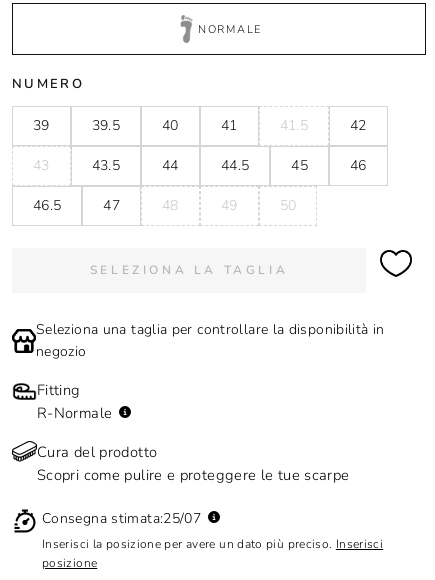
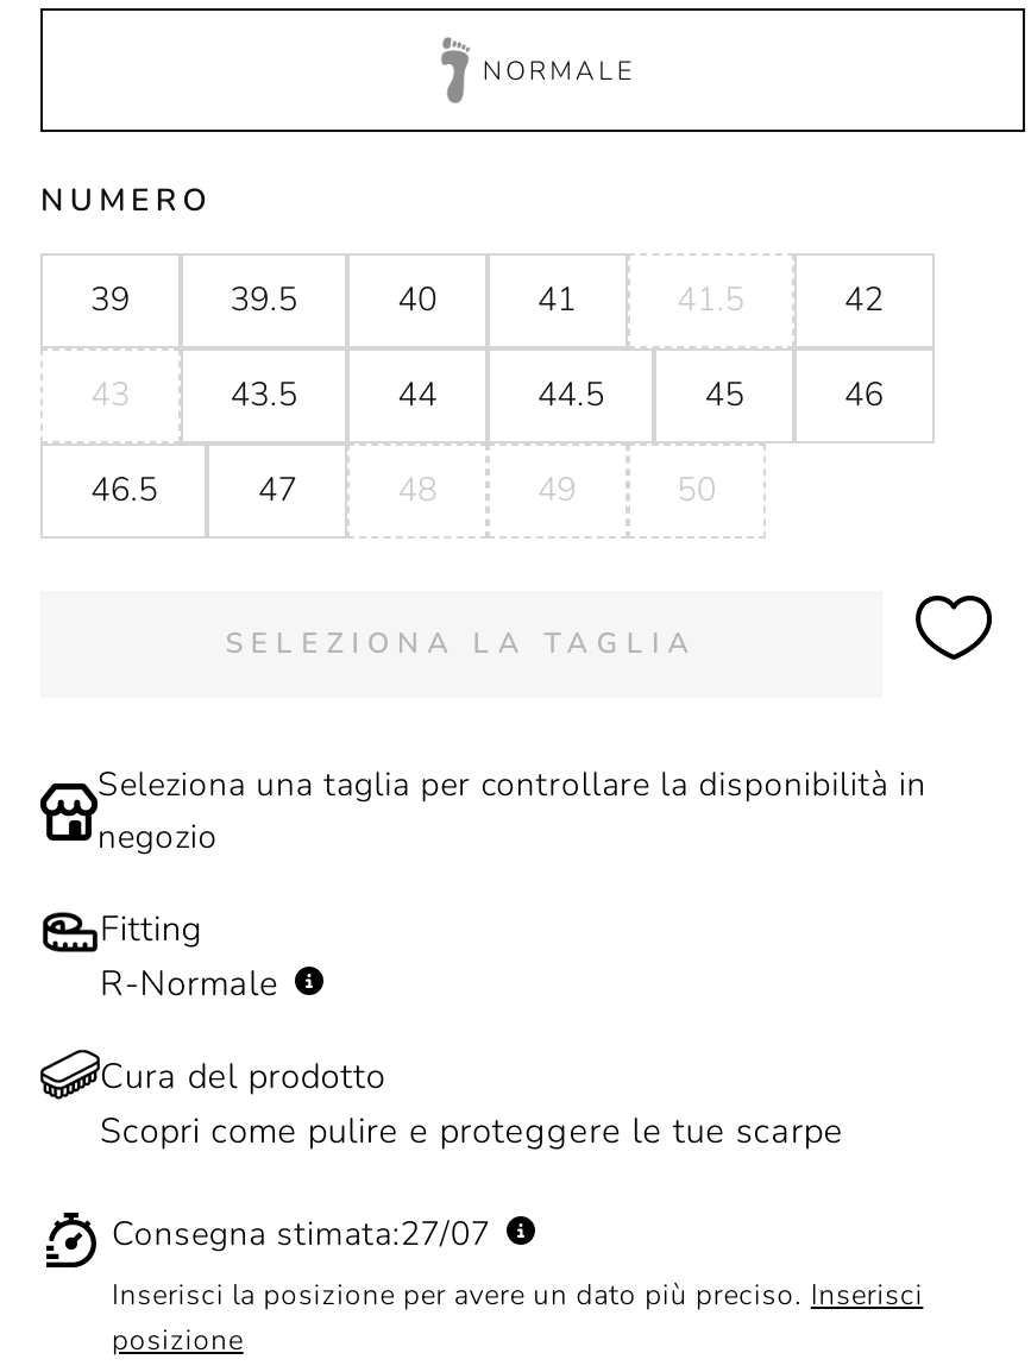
- Consegna stimata:25/07
+ Consegna stimata:27/07
